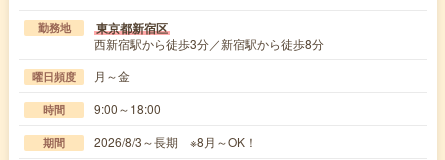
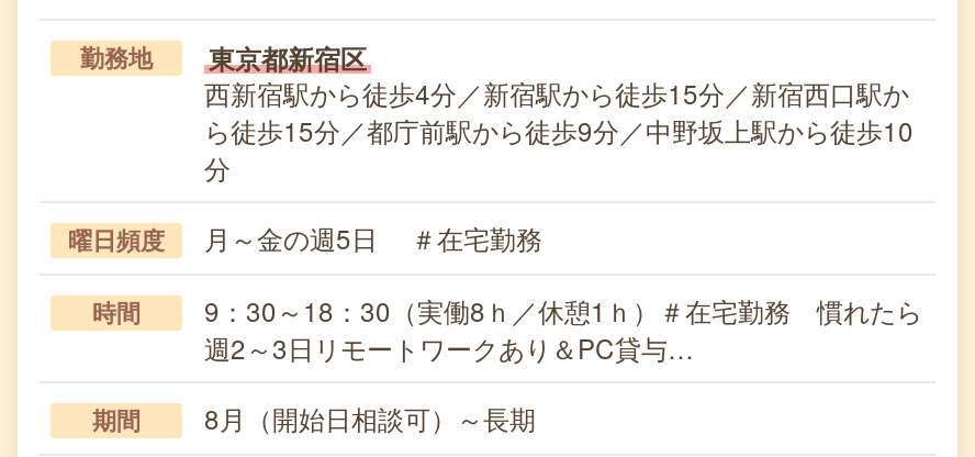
- 西新宿駅から徒歩3分／新宿駅から徒歩8分
+ 西新宿駅から徒歩4分／新宿駅から徒歩15分／新宿西口駅か
+ ら徒歩15分／都庁前駅から徒歩9分／中野坂上駅から徒歩10
+ 分

- 月～金
+ 月～金の週5日 ＃在宅勤務

- 9:00～18:00
+ 9：30～18：30（実働8ｈ／休憩1ｈ）＃在宅勤務 慣れたら
+ 週2～3日リモートワークあり＆PC貸与…

- 2026/8/3～長期 ※8月～OK！
+ 8月（開始日相談可）～長期
